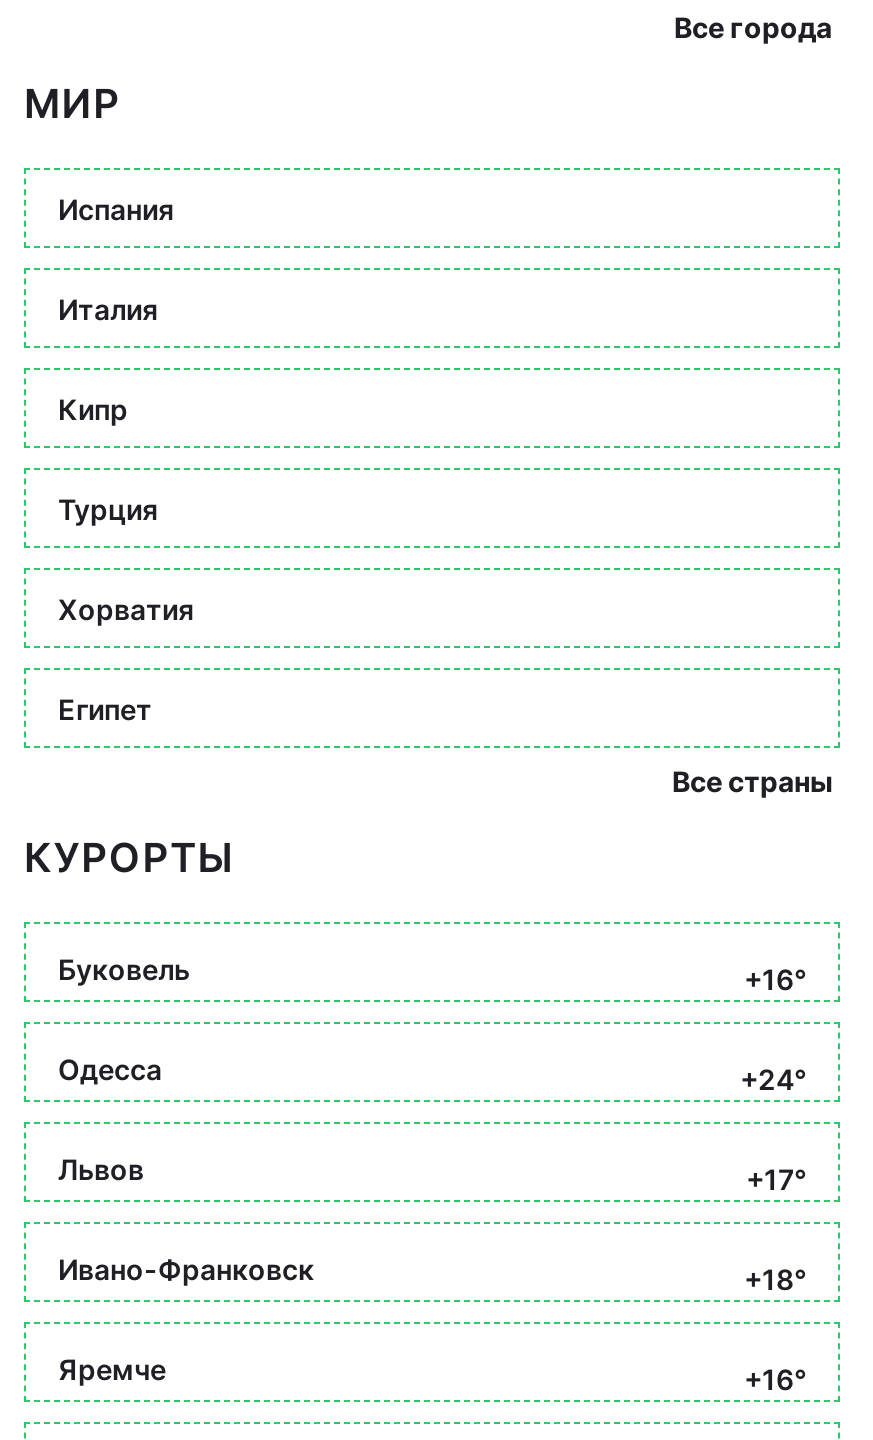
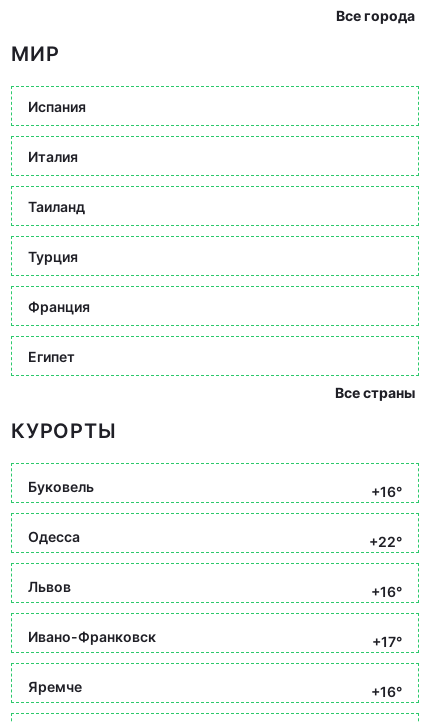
- Кипр
+ Таиланд

- Хорватия
+ Франция

- +24°
+ +22°

- +17°
+ +16°

- +18°
+ +17°
